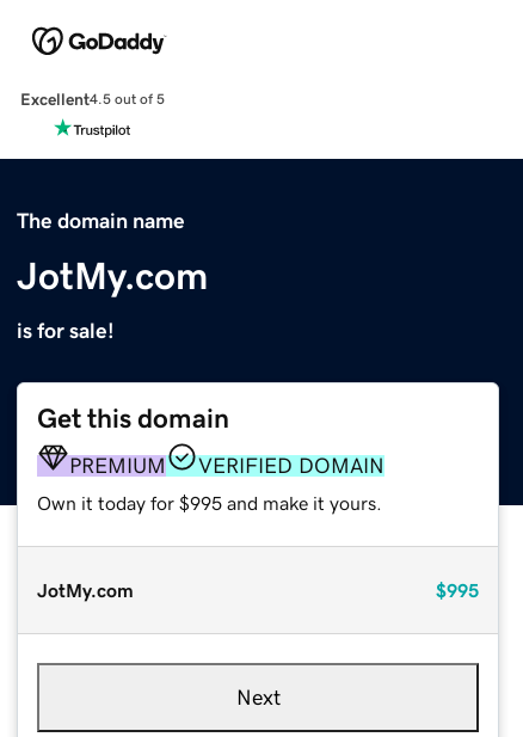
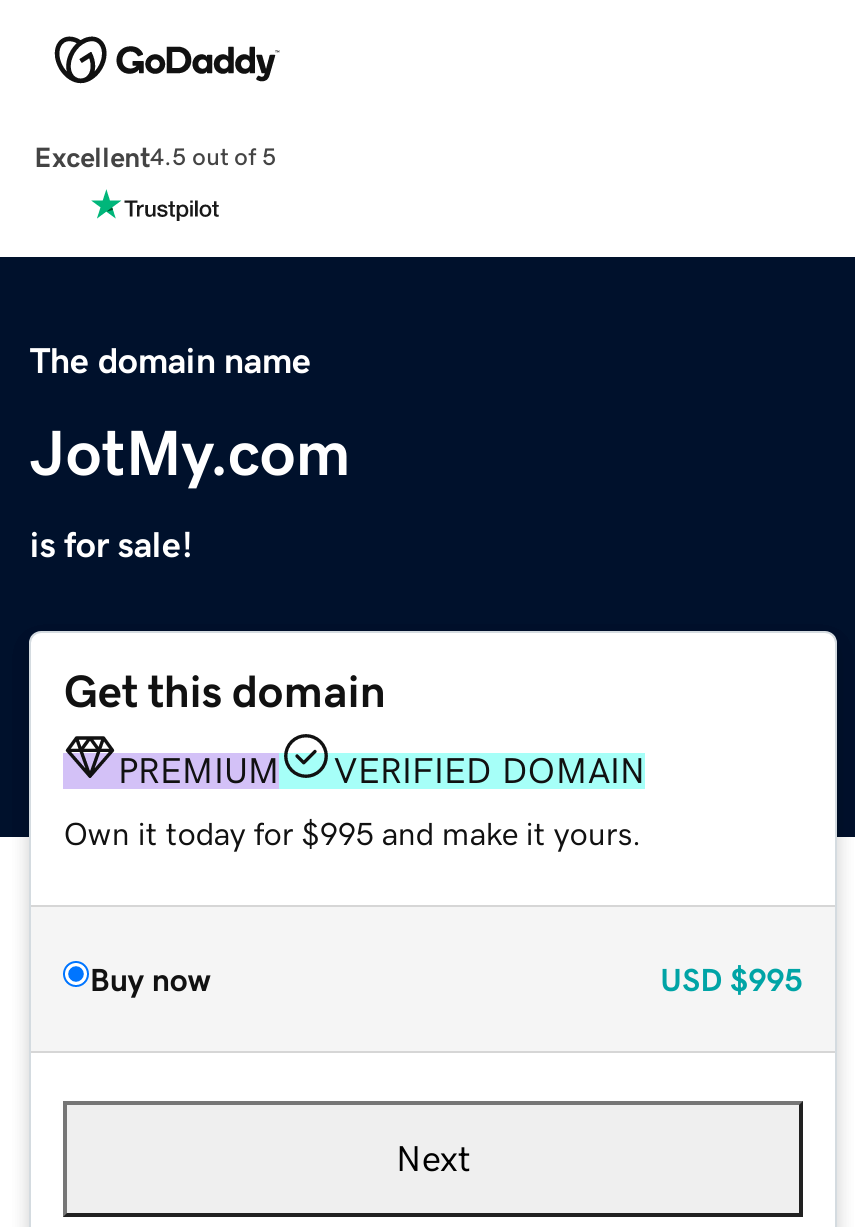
- JotMy.com
- $995
+ Buy now
+ USD $995
